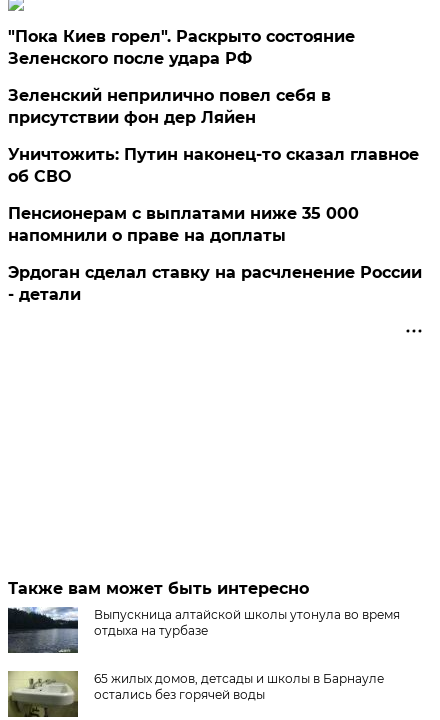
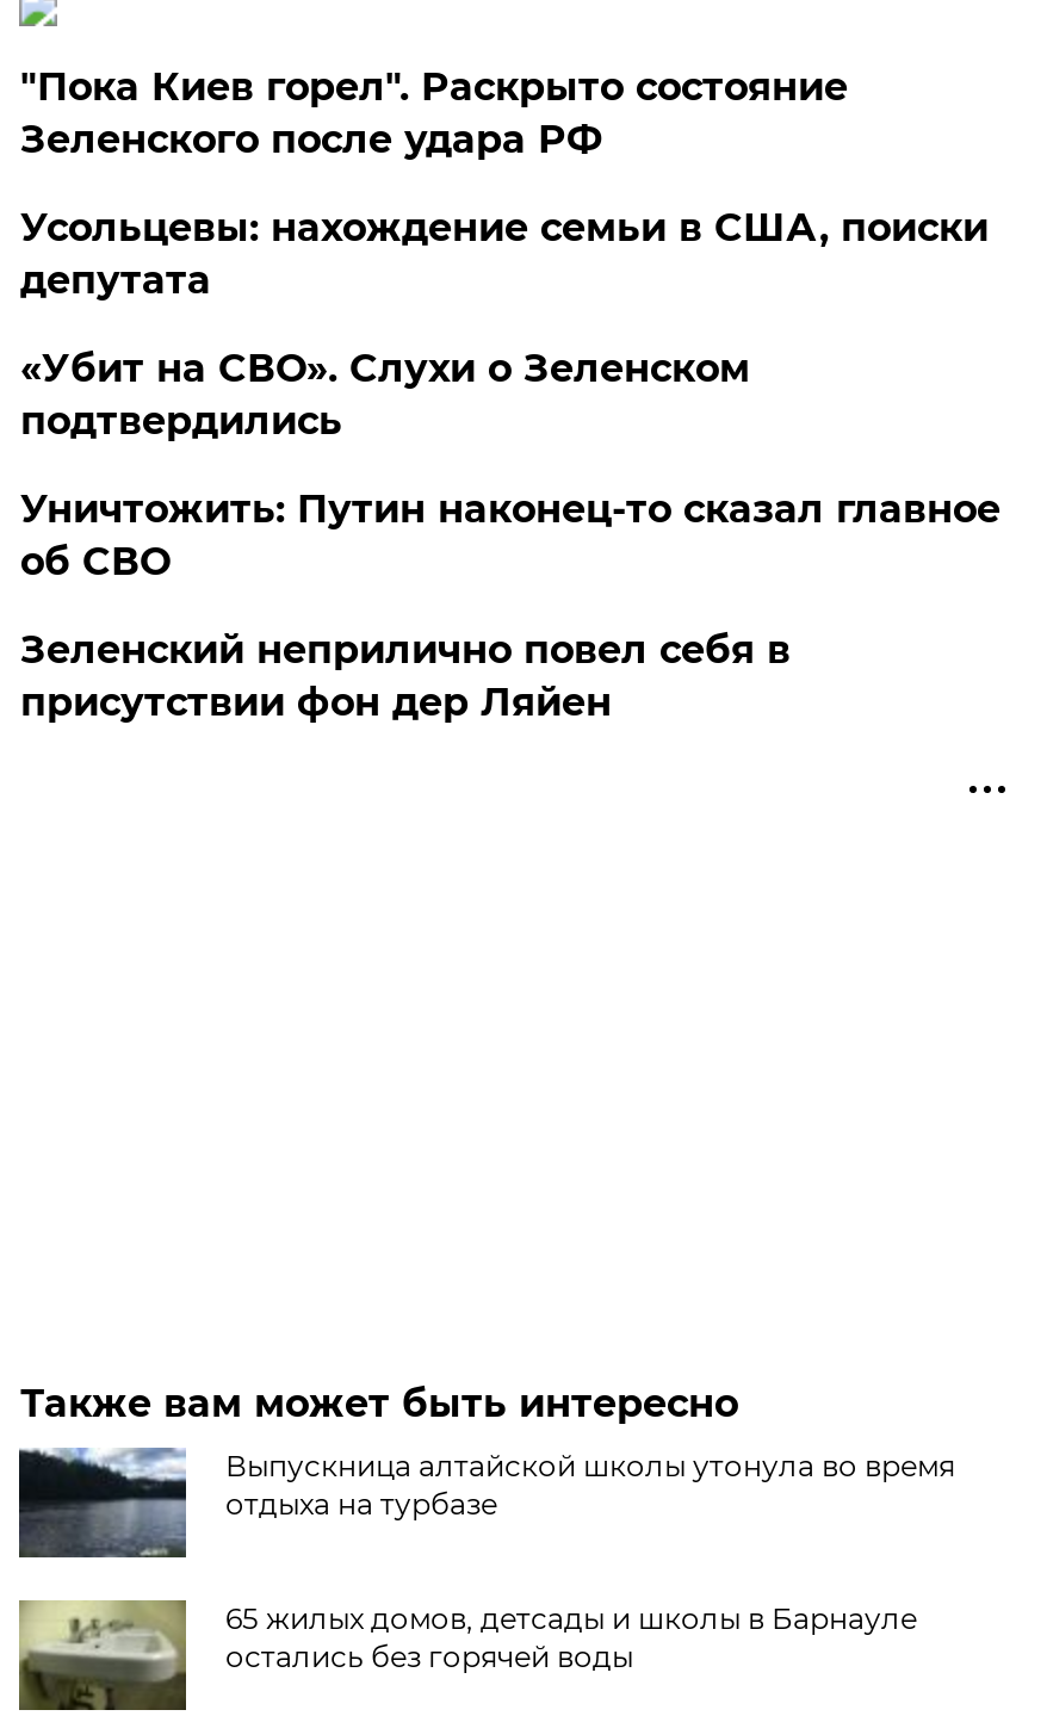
+ Усольцевы: нахождение семьи в США, поиски
+ депутата
+ «Убит на СВО». Слухи о Зеленском
+ подтвердились

moved down: Зеленский неприлично повел cебя в | присутствии фон дер Ляйен

moved up: Уничтожить: Путин наконец-то сказал главное | об СВО

- Пенсионерам с выплатами ниже 35 000
- напомнили о праве на доплаты
- Эрдоган сделал ставку на расчленение России
- - детали
